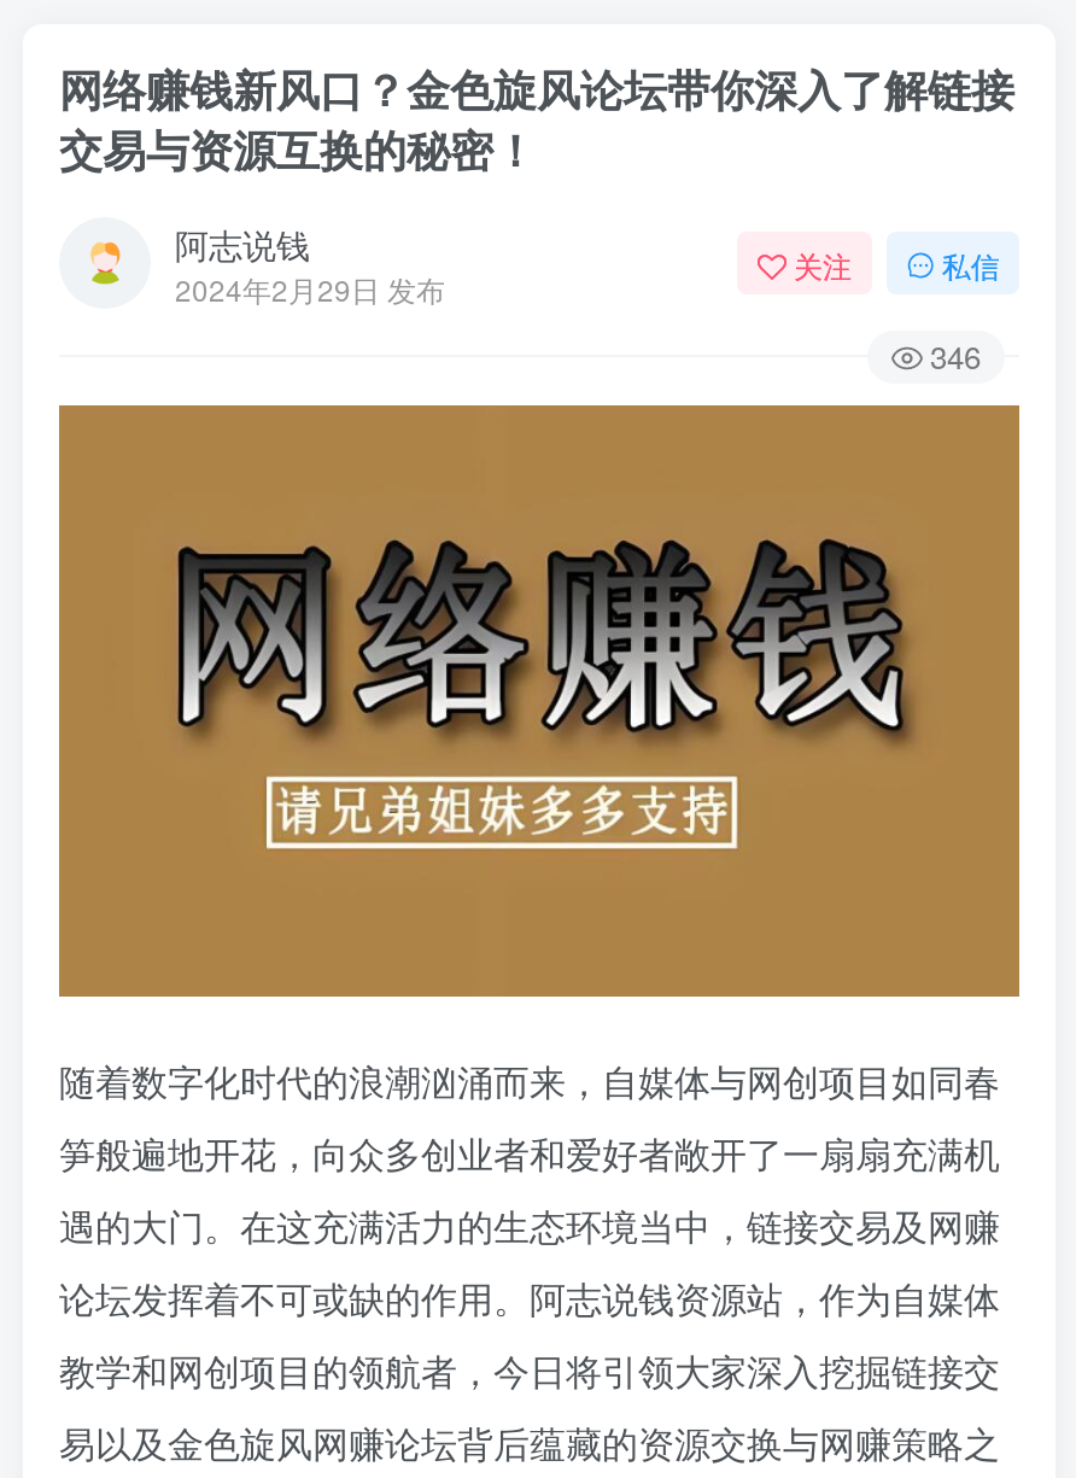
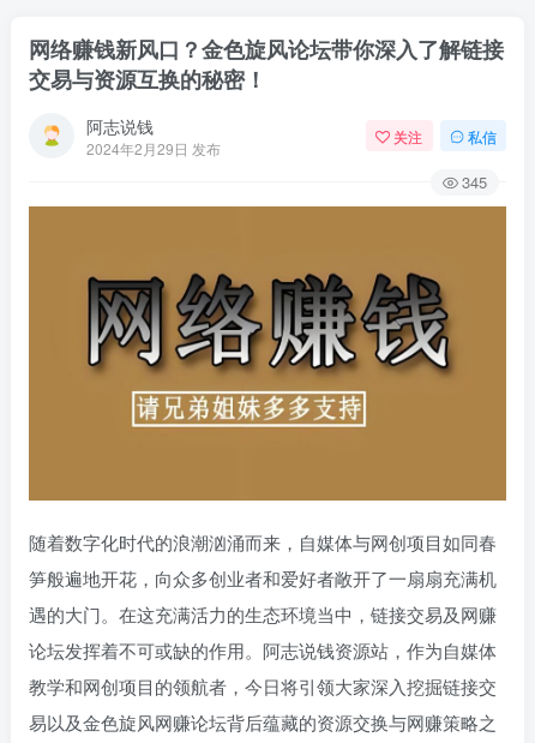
- 346
+ 345
